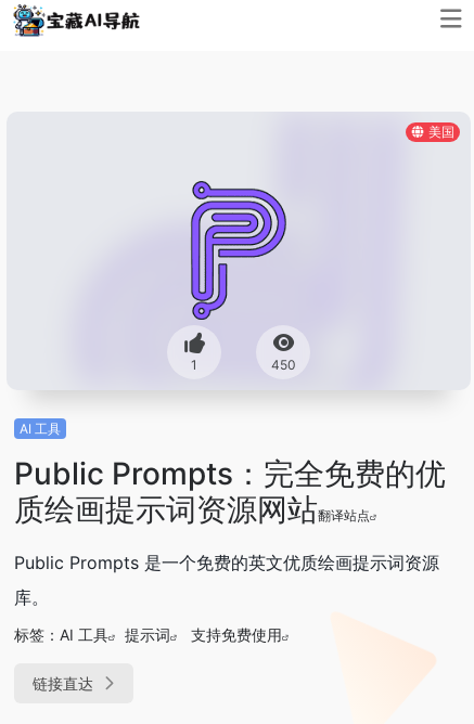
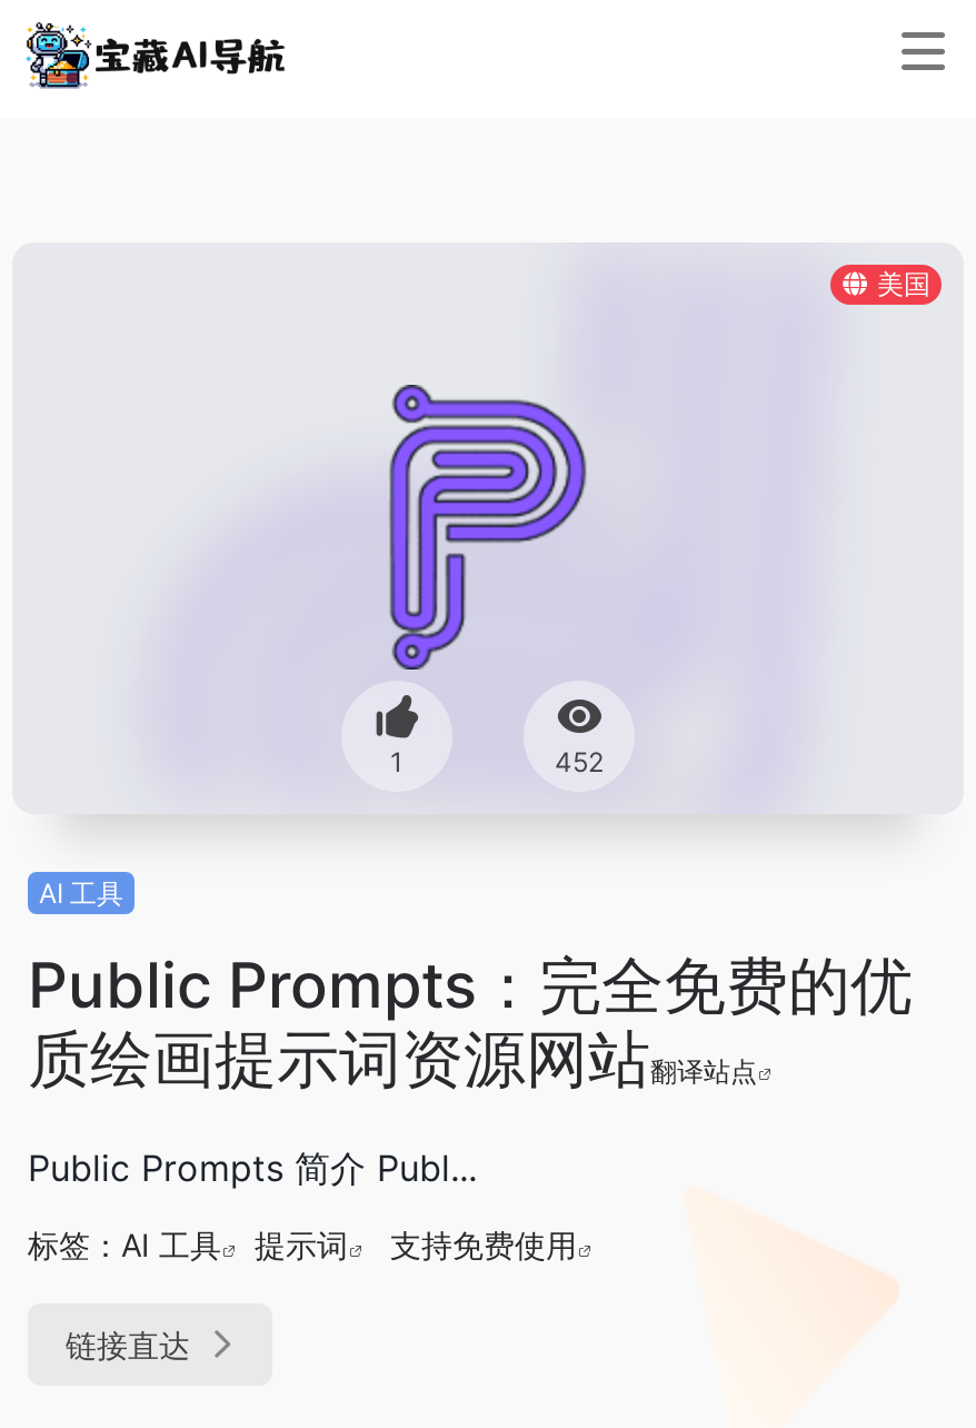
- 450
+ 452

- Public Prompts 是一个免费的英文优质绘画提示词资源
- 库。
+ Public Prompts 简介 Publ...
